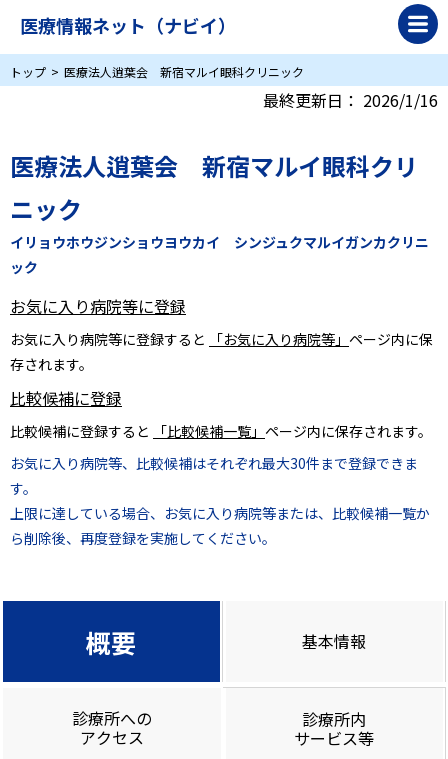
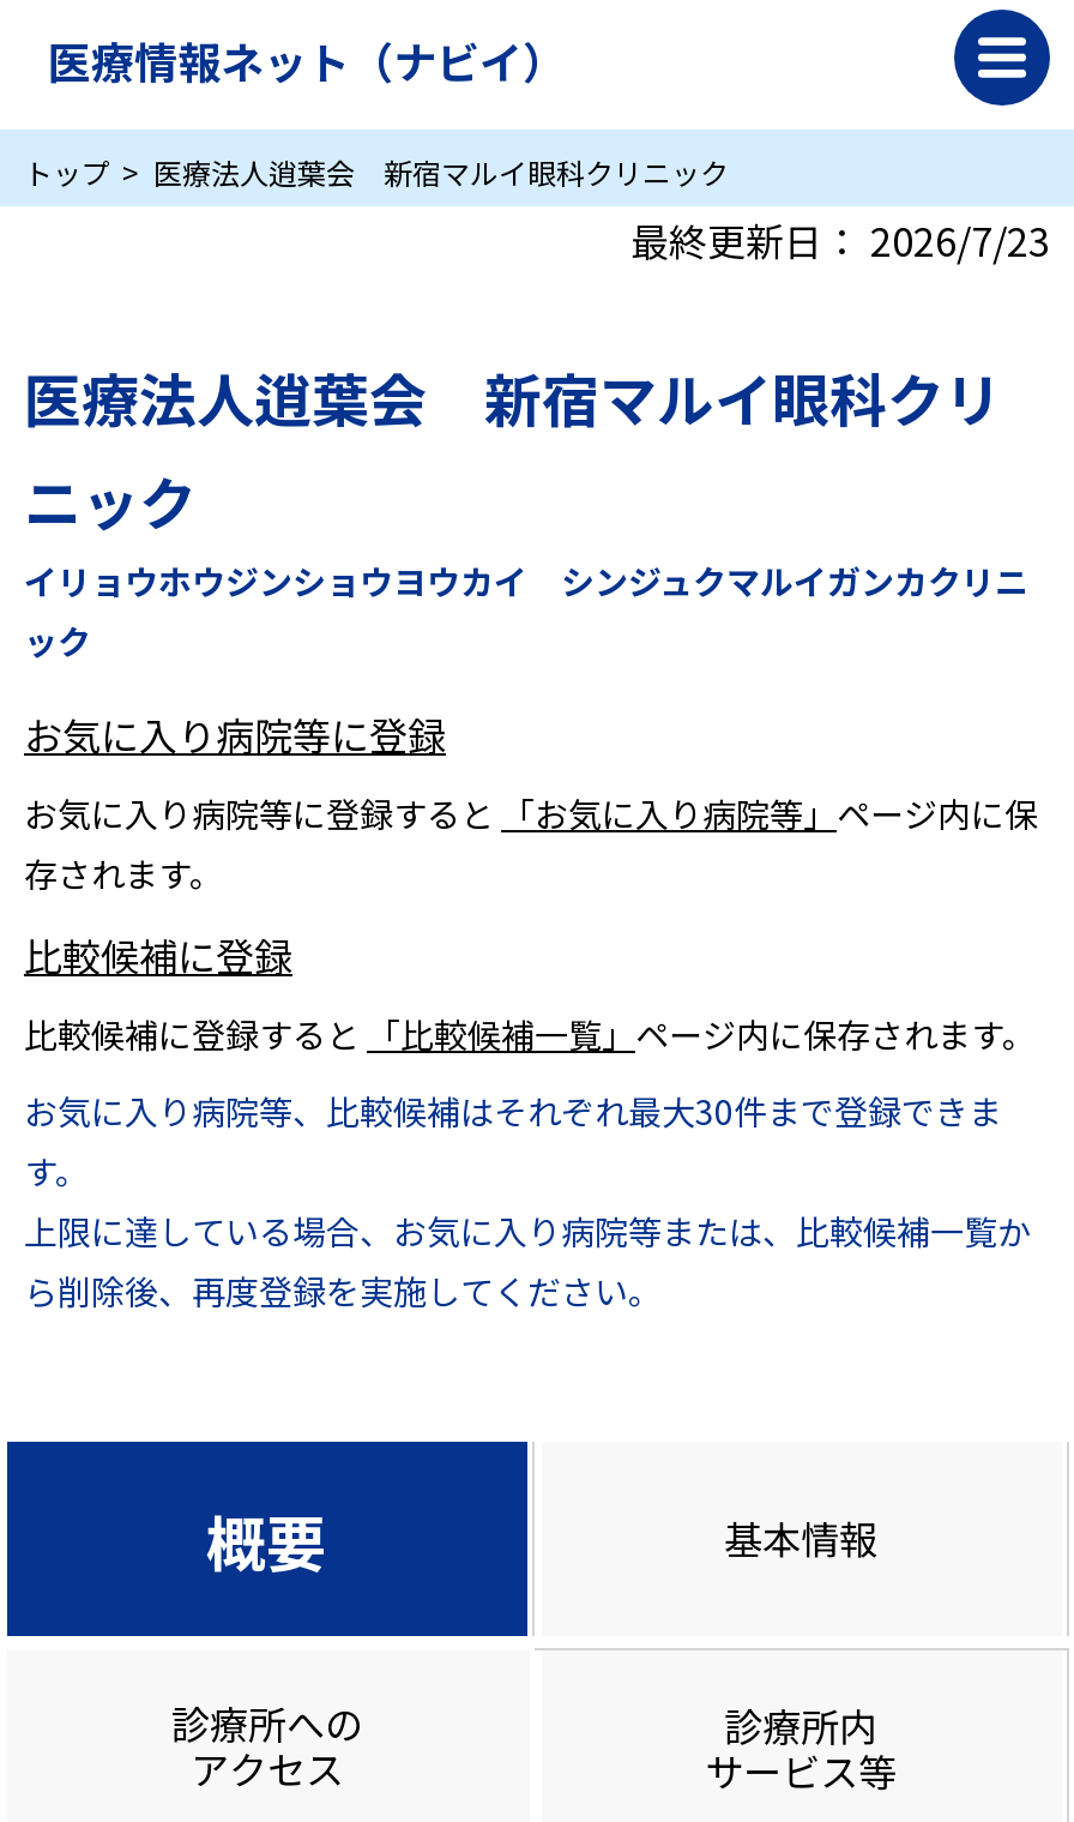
- 最終更新日： 2026/1/16
+ 最終更新日： 2026/7/23
